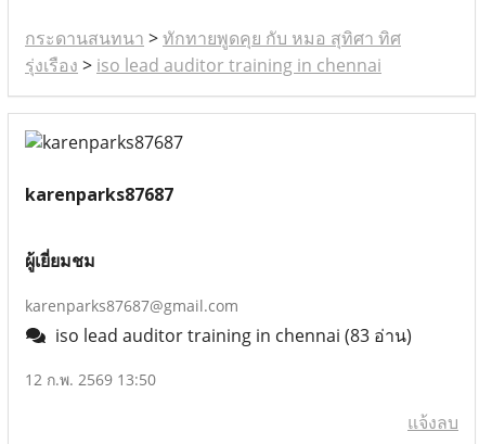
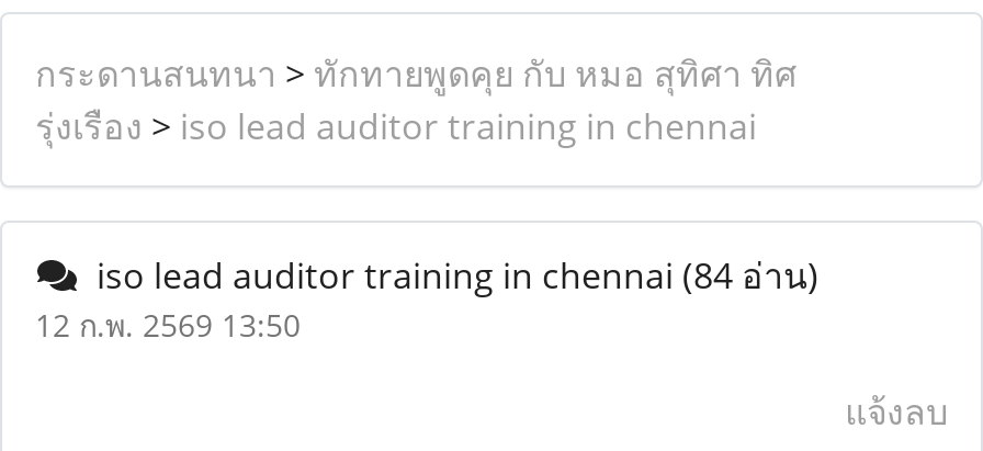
- karenparks87687
- ผู้เยี่ยมชม
- karenparks87687@gmail.com
- iso lead auditor training in chennai (83 อ่าน)
+ iso lead auditor training in chennai (84 อ่าน)
